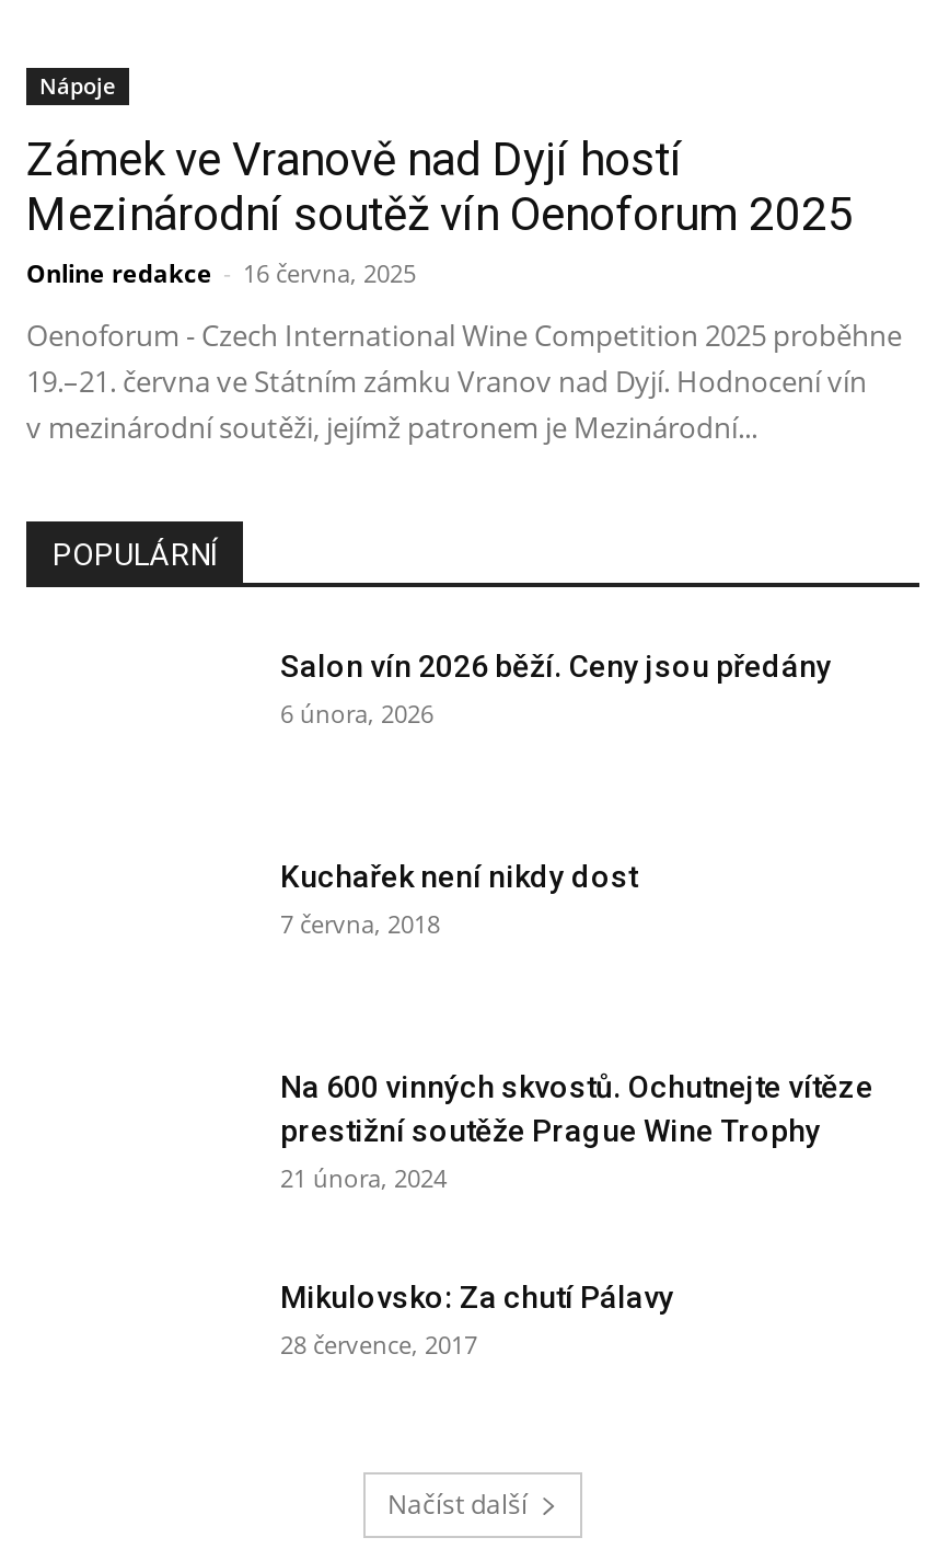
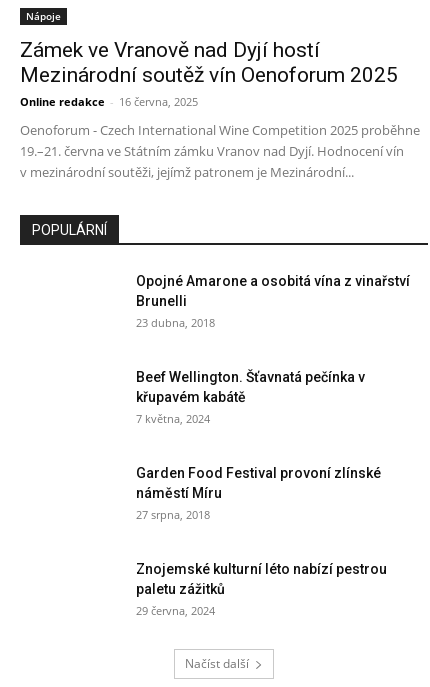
- Salon vín 2026 běží. Ceny jsou předány
- 6 února, 2026
+ Opojné Amarone a osobitá vína z vinařství
+ Brunelli
+ 23 dubna, 2018

- Kuchařek není nikdy dost
- 7 června, 2018
+ Beef Wellington. Šťavnatá pečínka v
+ křupavém kabátě
+ 7 května, 2024

- Na 600 vinných skvostů. Ochutnejte vítěze
- prestižní soutěže Prague Wine Trophy
- 21 února, 2024
+ Garden Food Festival provoní zlínské
+ náměstí Míru
+ 27 srpna, 2018

- Mikulovsko: Za chutí Pálavy
- 28 července, 2017
+ Znojemské kulturní léto nabízí pestrou
+ paletu zážitků
+ 29 června, 2024
